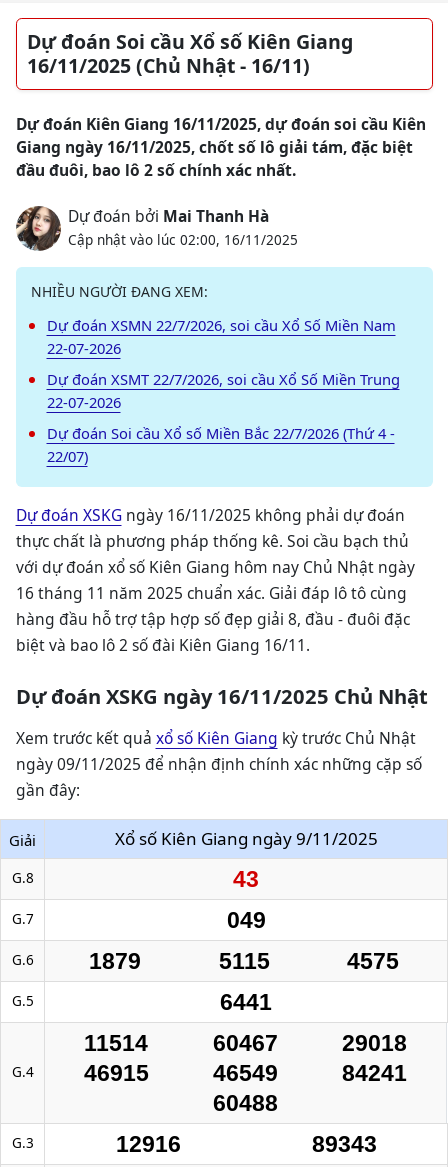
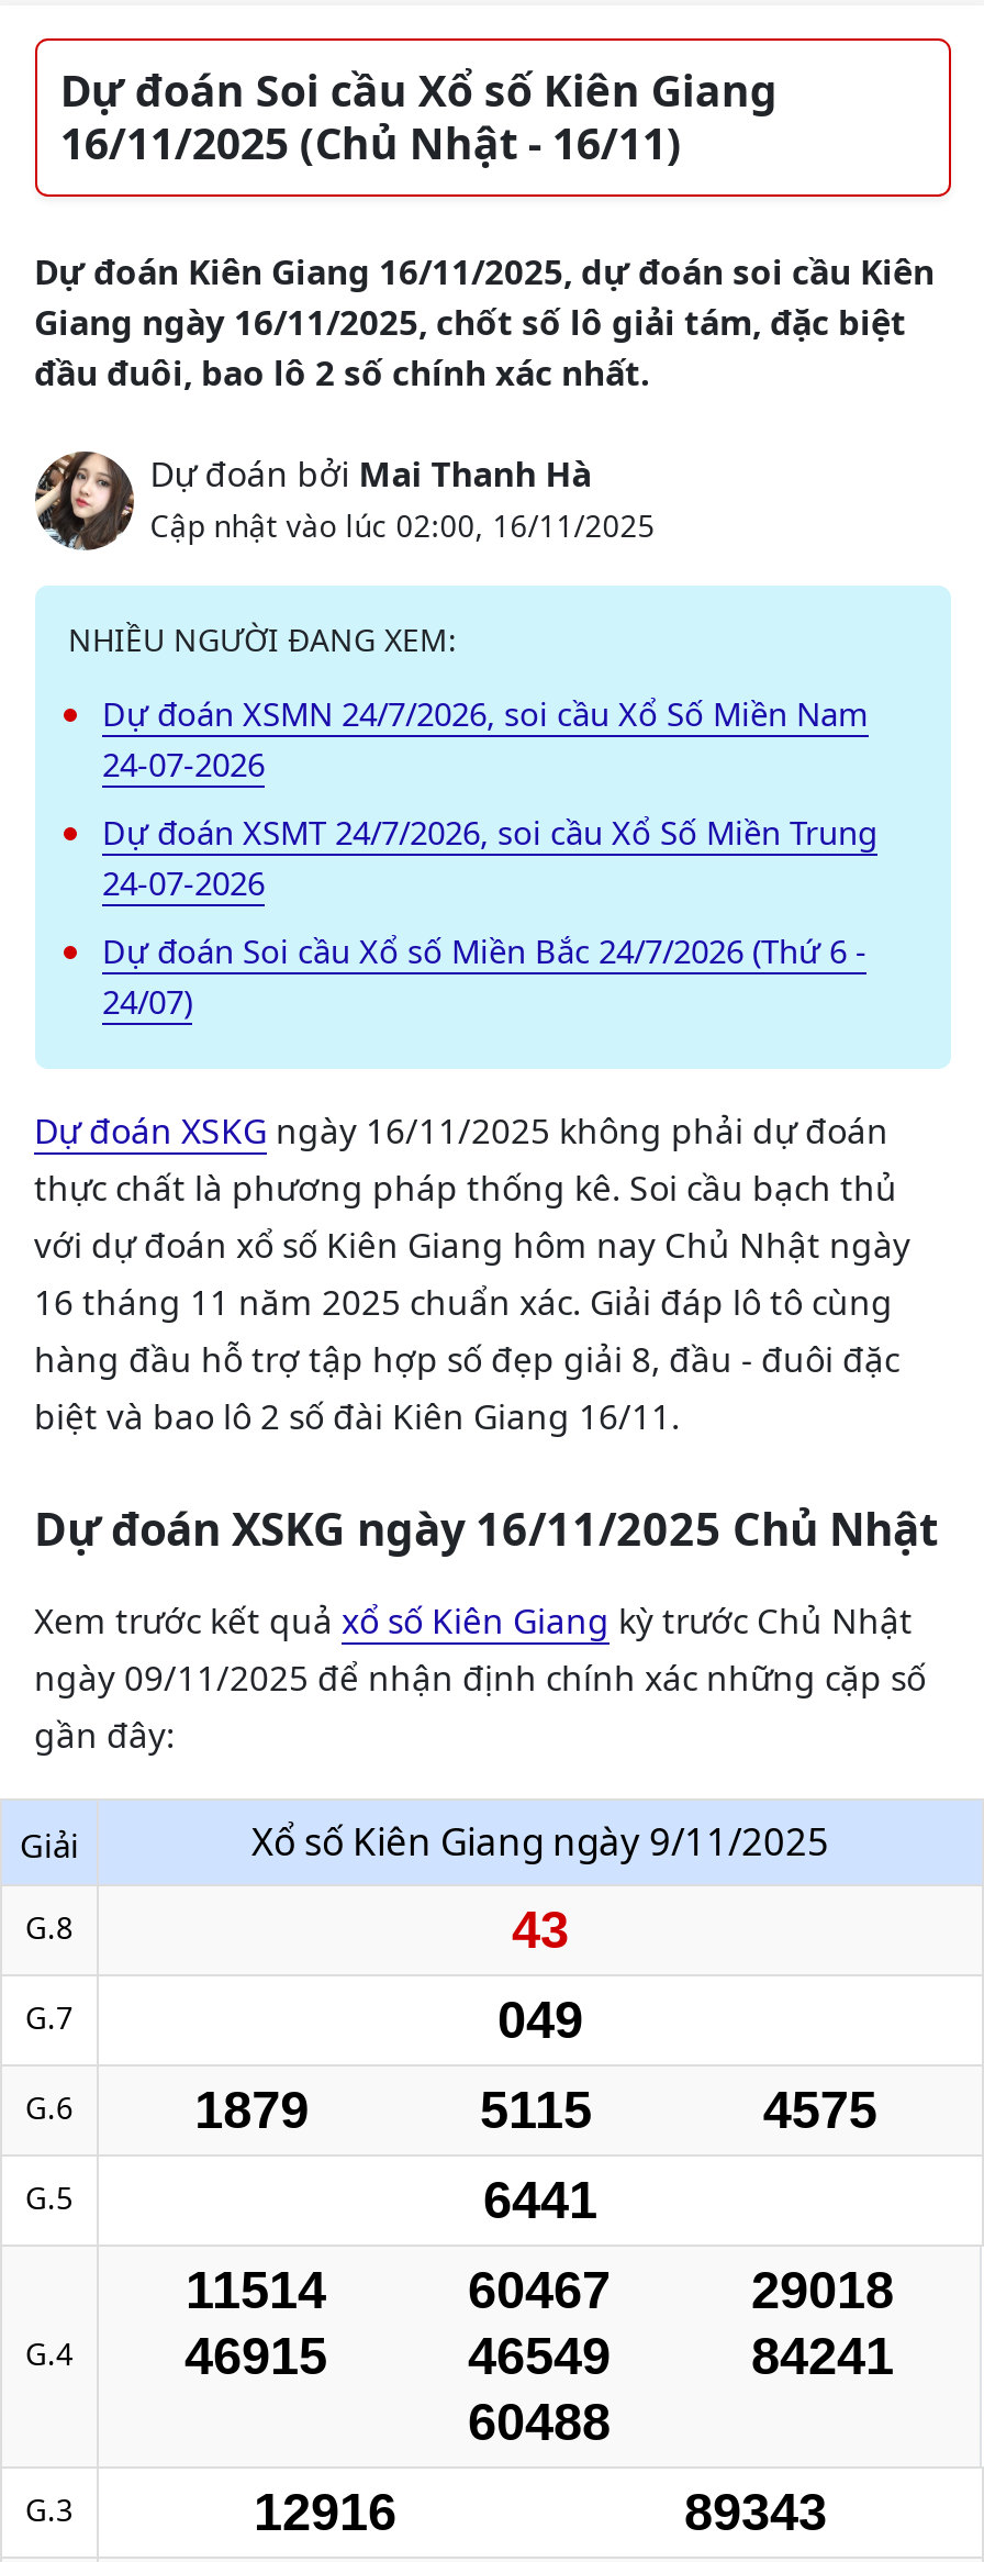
- Dự đoán XSMN 22/7/2026, soi cầu Xổ Số Miền Nam
+ Dự đoán XSMN 24/7/2026, soi cầu Xổ Số Miền Nam

- 22-07-2026
+ 24-07-2026

- Dự đoán XSMT 22/7/2026, soi cầu Xổ Số Miền Trung
+ Dự đoán XSMT 24/7/2026, soi cầu Xổ Số Miền Trung

- 22-07-2026
+ 24-07-2026

- Dự đoán Soi cầu Xổ số Miền Bắc 22/7/2026 (Thứ 4 -
+ Dự đoán Soi cầu Xổ số Miền Bắc 24/7/2026 (Thứ 6 -

- 22/07)
+ 24/07)
